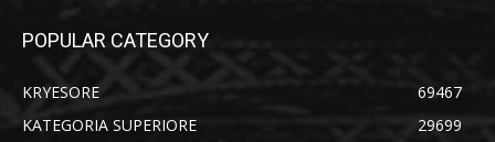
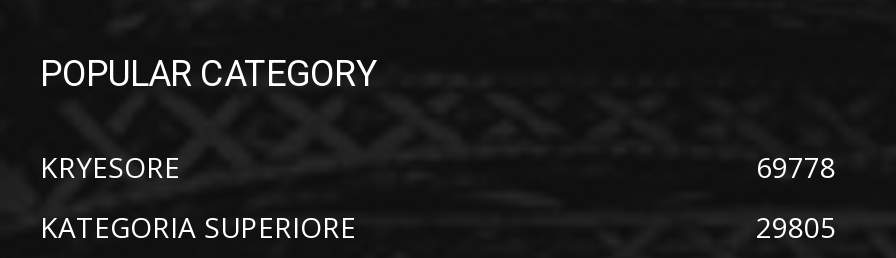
- 69467
+ 69778

- 29699
+ 29805
